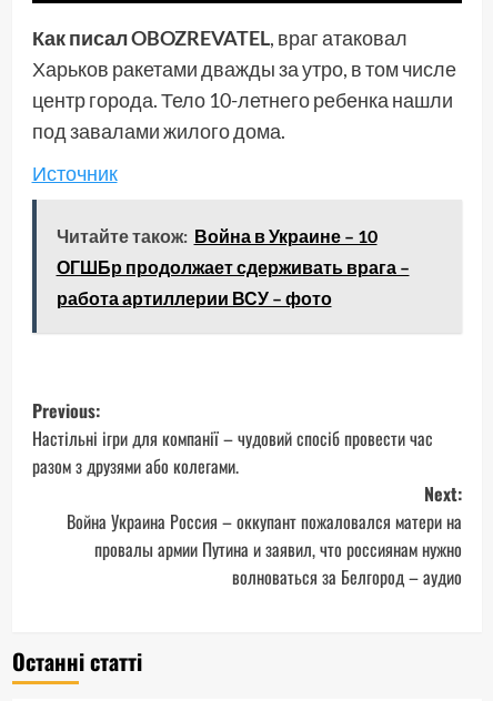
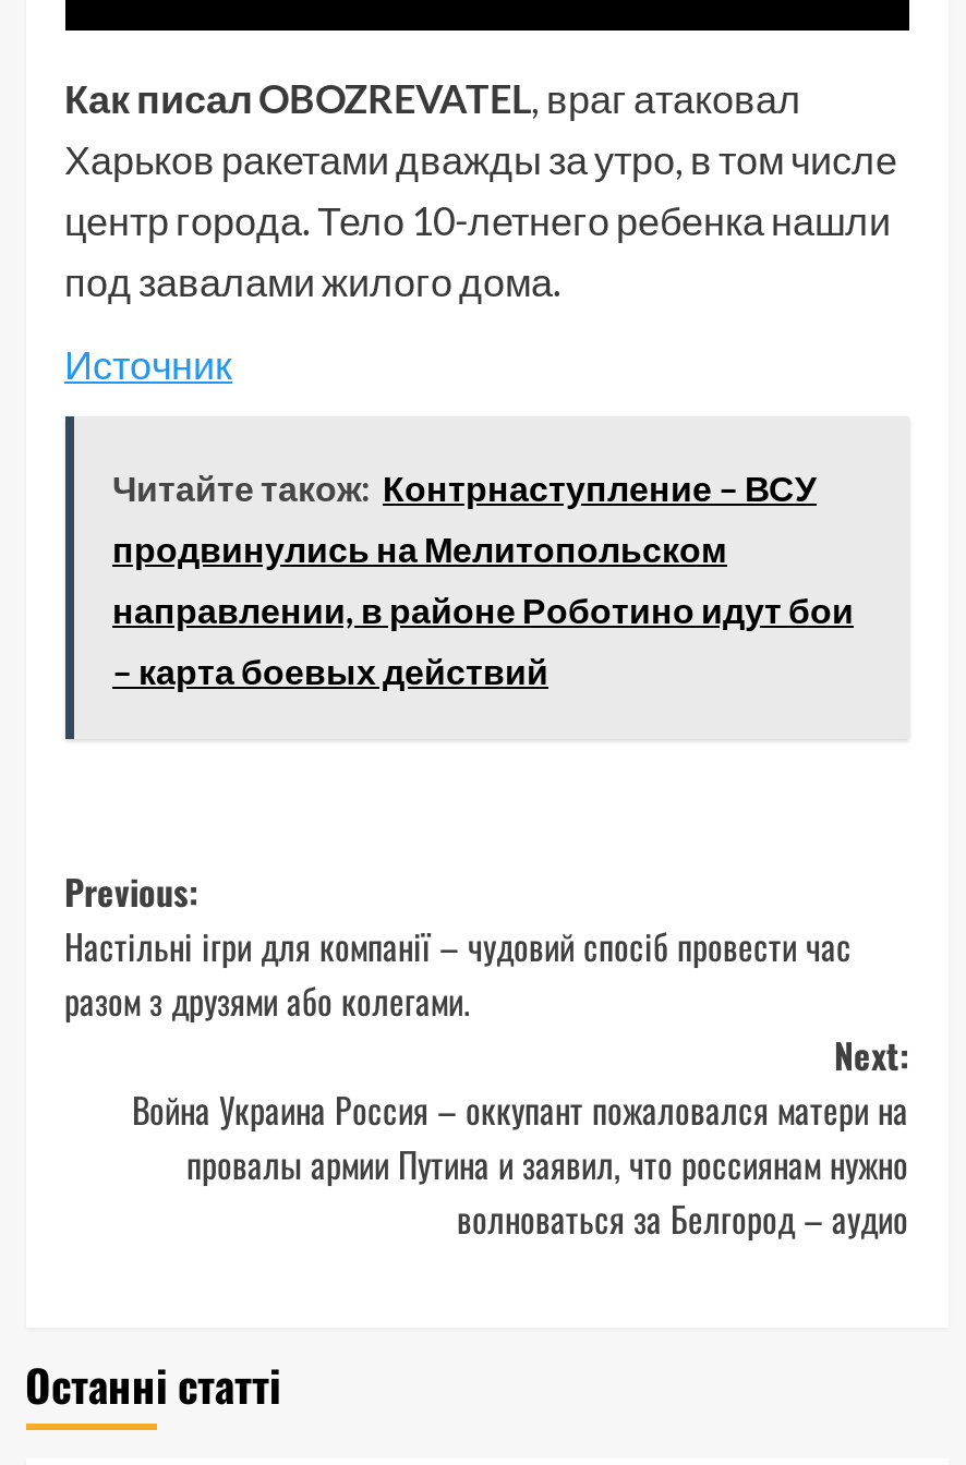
- Читайте також: Война в Украине – 10
- ОГШБр продолжает сдерживать врага –
- работа артиллерии ВСУ – фото
+ Читайте також: Контрнаступление – ВСУ
+ продвинулись на Мелитопольском
+ направлении, в районе Роботино идут бои
+ – карта боевых действий
